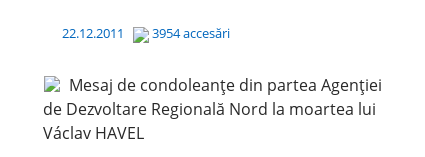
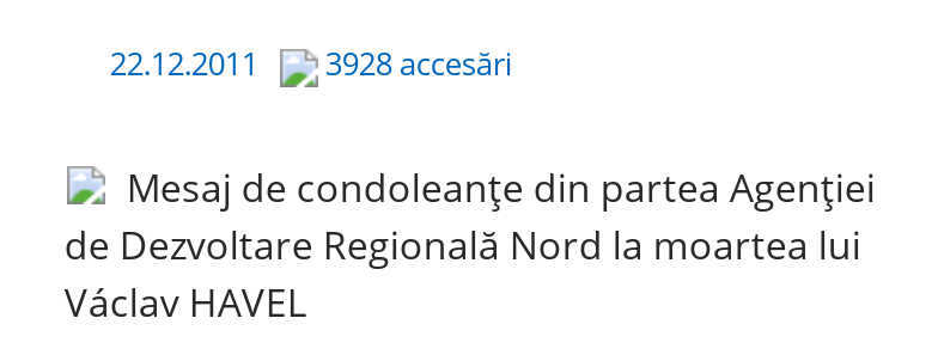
- 22.12.2011 3954 accesări
+ 22.12.2011 3928 accesări
